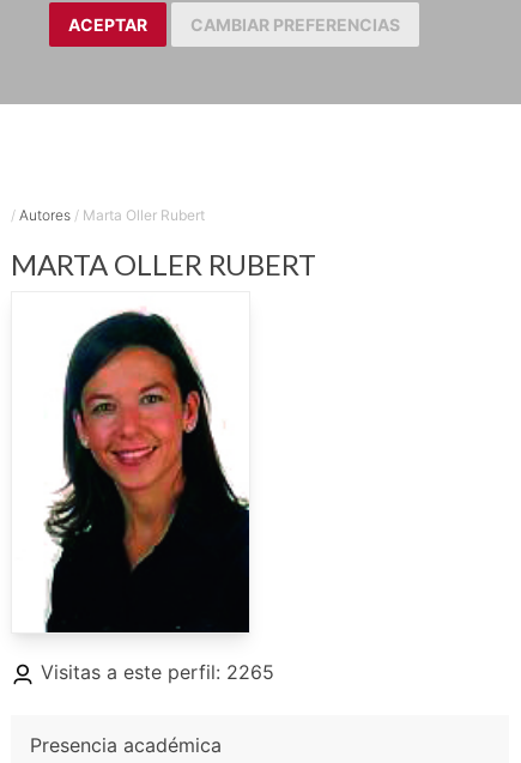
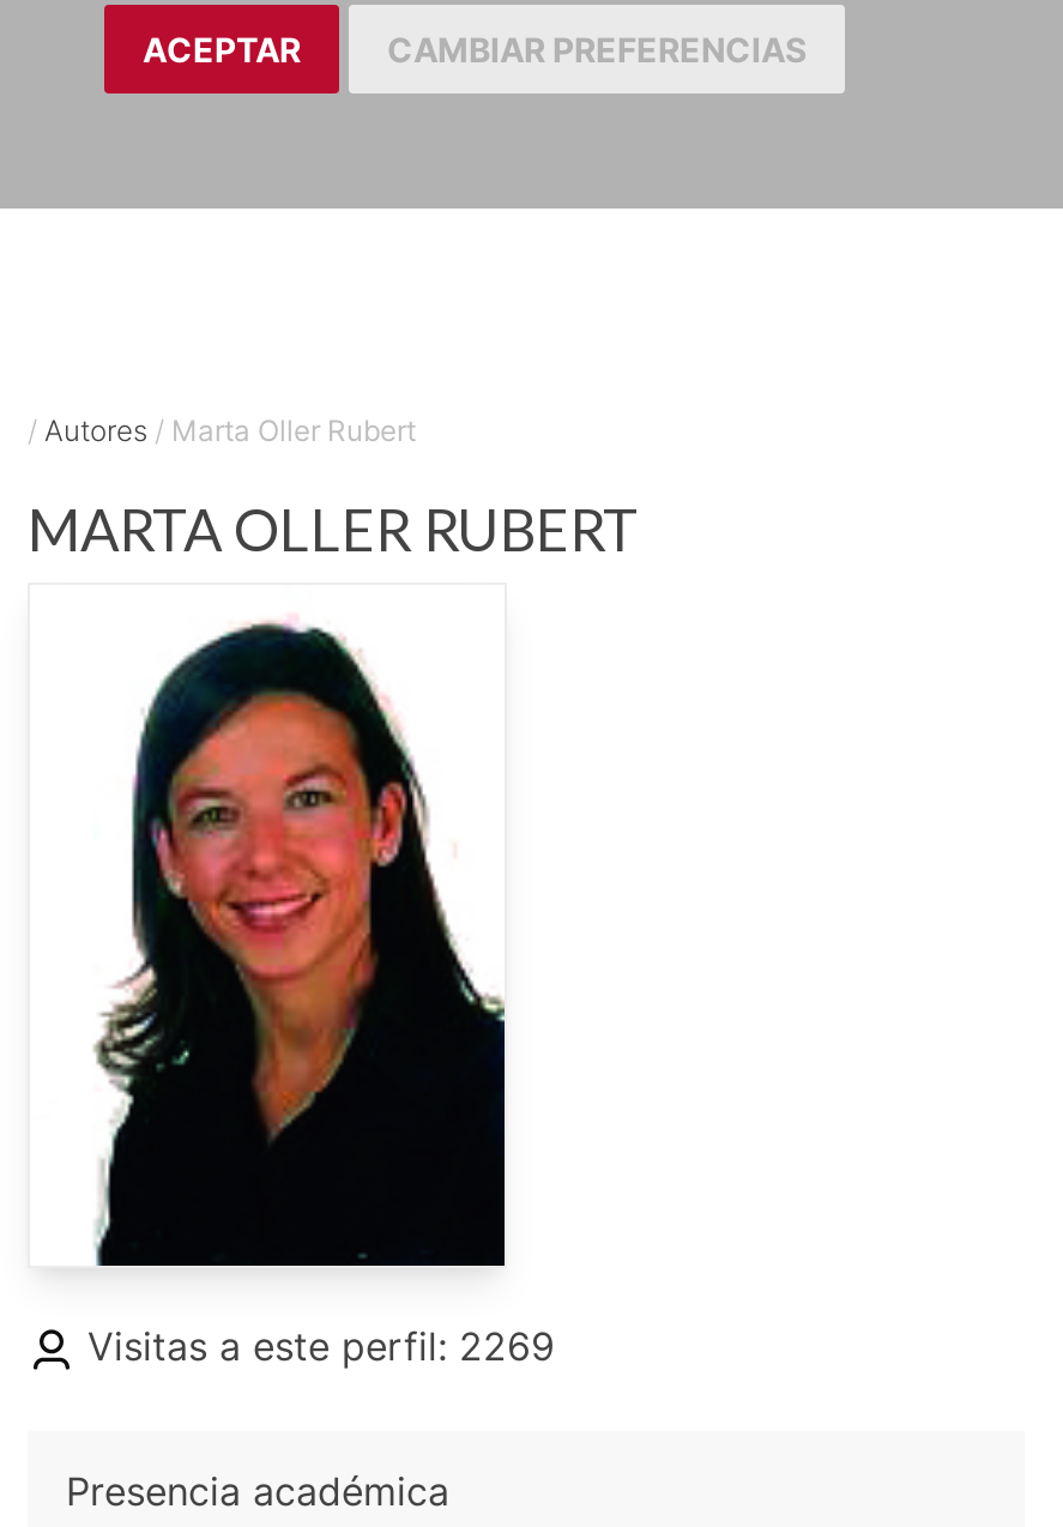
- Visitas a este perfil: 2265
+ Visitas a este perfil: 2269
